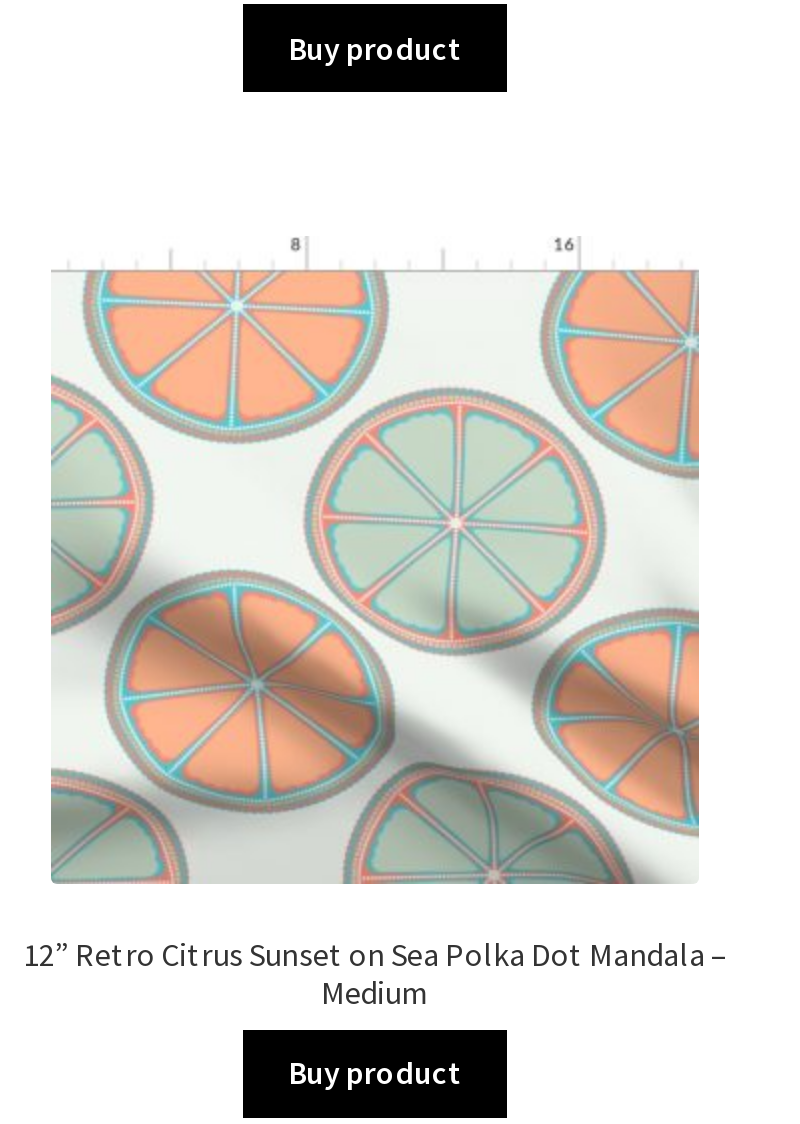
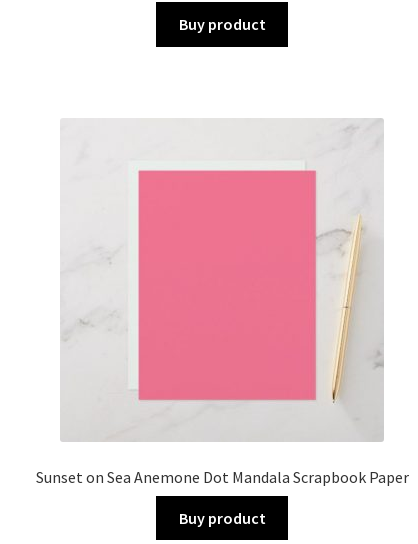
- [image]
- 12” Retro Citrus Sunset on Sea Polka Dot Mandala –
- Medium
+ [image]
+ Sunset on Sea Anemone Dot Mandala Scrapbook Paper
